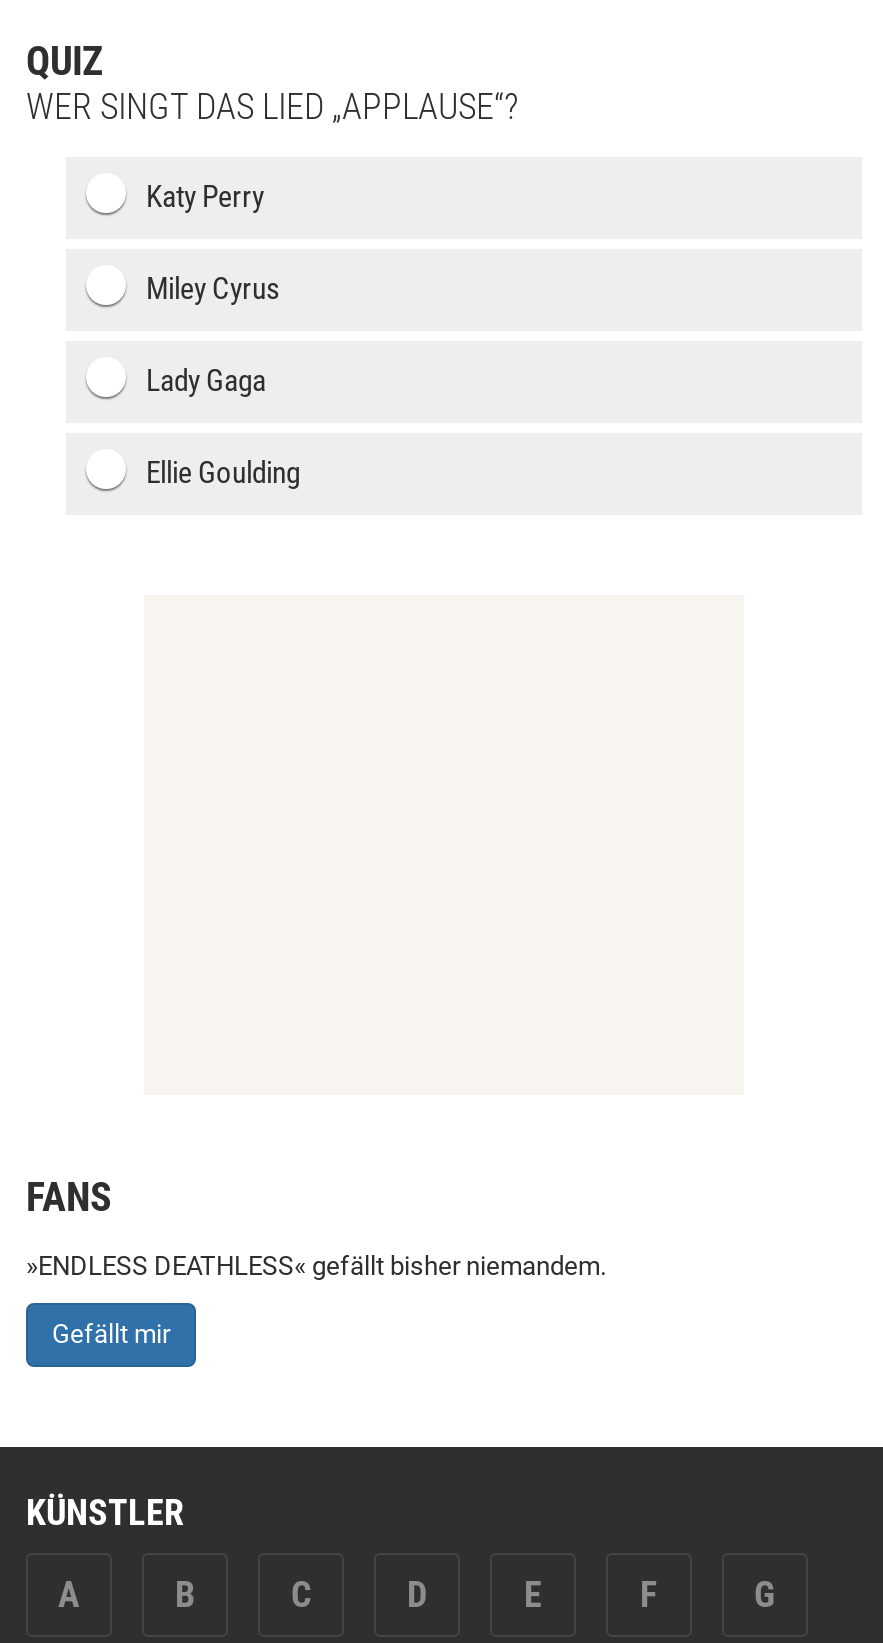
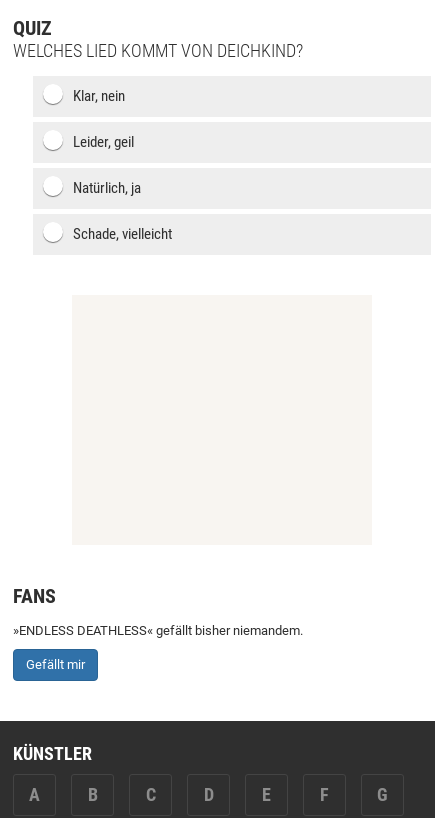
- WER SINGT DAS LIED „APPLAUSE“?
+ WELCHES LIED KOMMT VON DEICHKIND?

- Katy Perry
+ Klar, nein

- Miley Cyrus
+ Leider, geil

- Lady Gaga
+ Natürlich, ja

- Ellie Goulding
+ Schade, vielleicht
